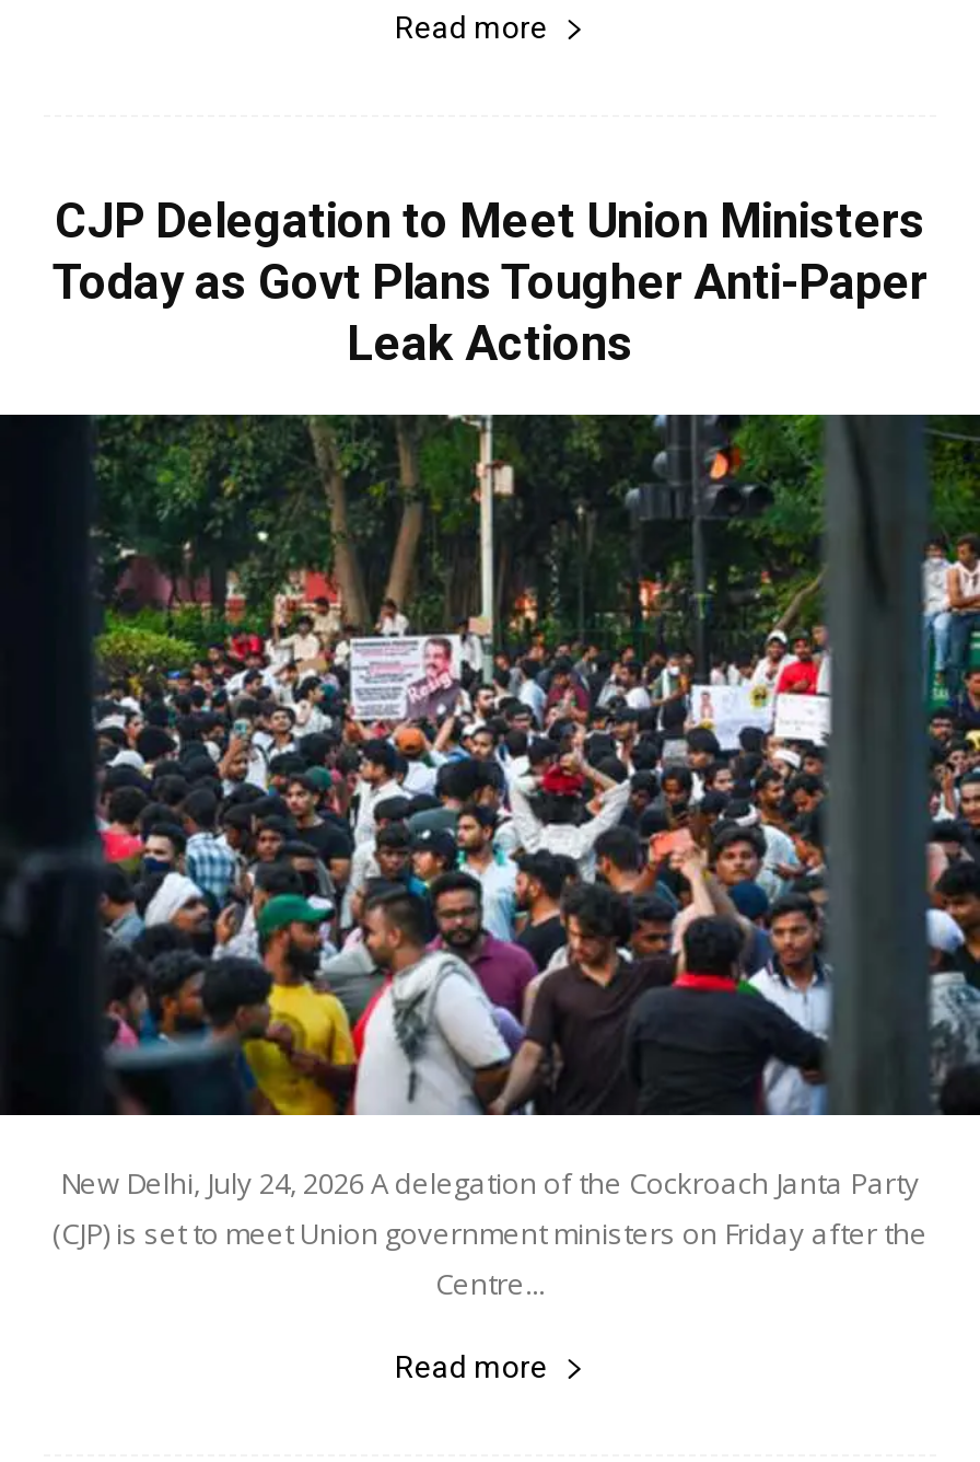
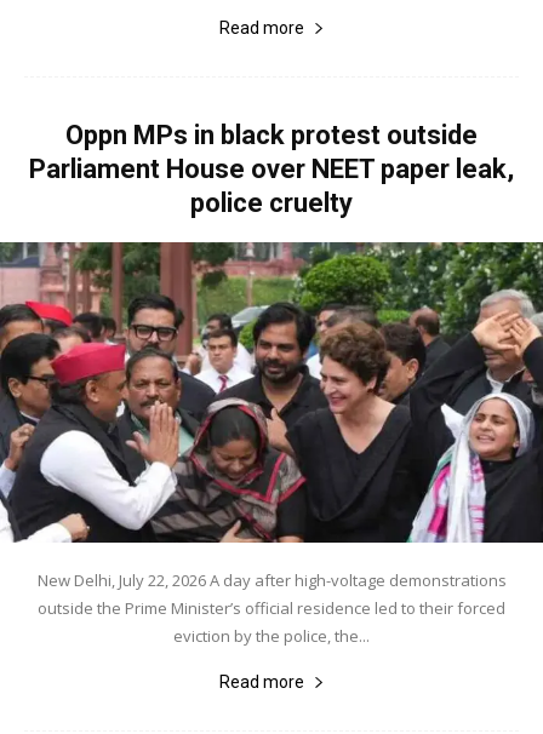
- CJP Delegation to Meet Union Ministers
- Today as Govt Plans Tougher Anti-Paper
- Leak Actions
+ Oppn MPs in black protest outside
+ Parliament House over NEET paper leak,
+ police cruelty

- [image]
- New Delhi, July 24, 2026 A delegation of the Cockroach Janta Party
- (CJP) is set to meet Union government ministers on Friday after the
- Centre...
+ [image]
+ New Delhi, July 22, 2026 A day after high-voltage demonstrations
+ outside the Prime Minister’s official residence led to their forced
+ eviction by the police, the...
